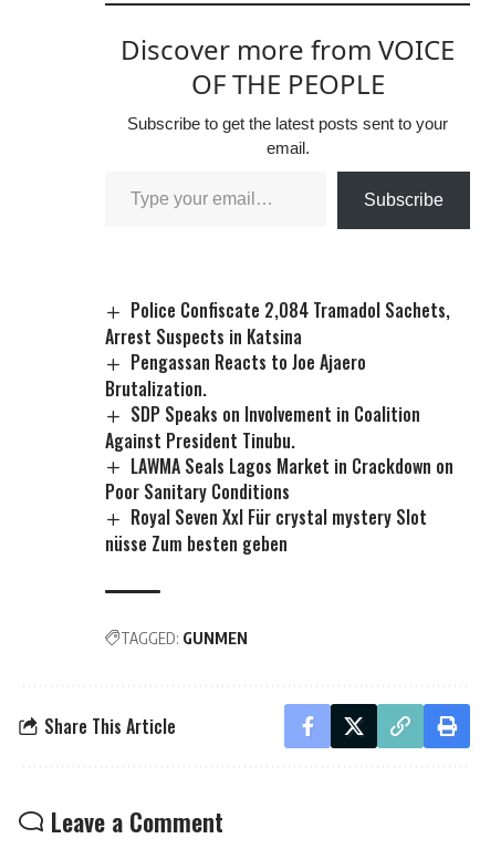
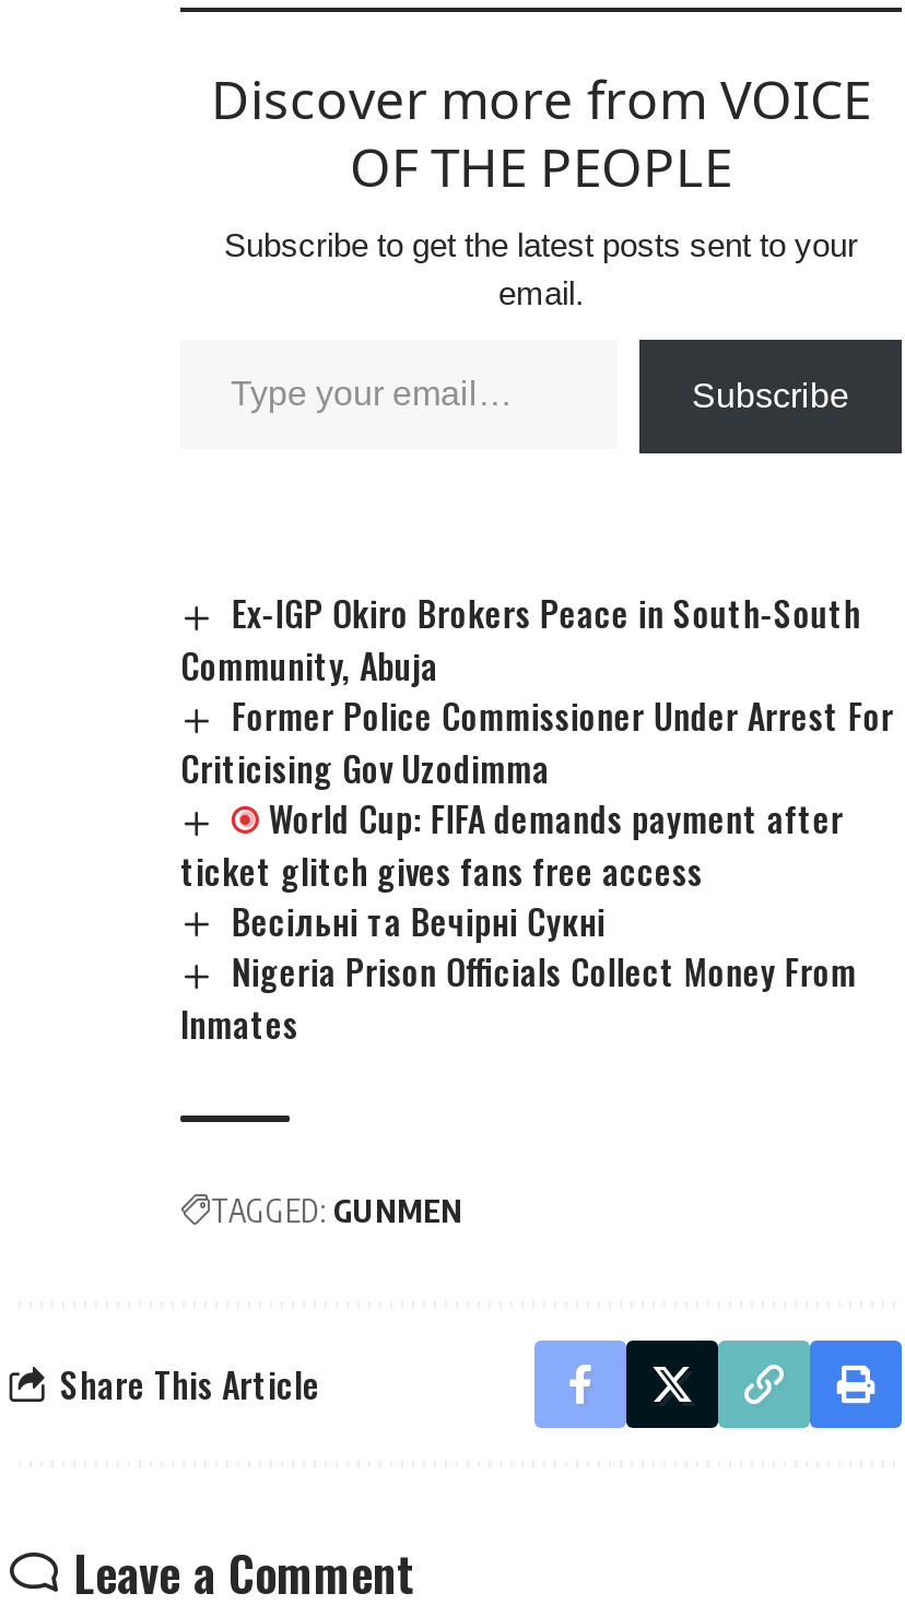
- Police Confiscate 2,084 Tramadol Sachets,
- Arrest Suspects in Katsina
- Pengassan Reacts to Joe Ajaero
- Brutalization.
- SDP Speaks on Involvement in Coalition
- Against President Tinubu.
- LAWMA Seals Lagos Market in Crackdown on
- Poor Sanitary Conditions
- Royal Seven Xxl Für crystal mystery Slot
- nüsse Zum besten geben
+ Ex-IGP Okiro Brokers Peace in South-South
+ Community, Abuja
+ Former Police Commissioner Under Arrest For
+ Criticising Gov Uzodimma
+ World Cup: FIFA demands payment after
+ ticket glitch gives fans free access
+ Весільні та Вечірні Сукні
+ Nigeria Prison Officials Collect Money From
+ Inmates
